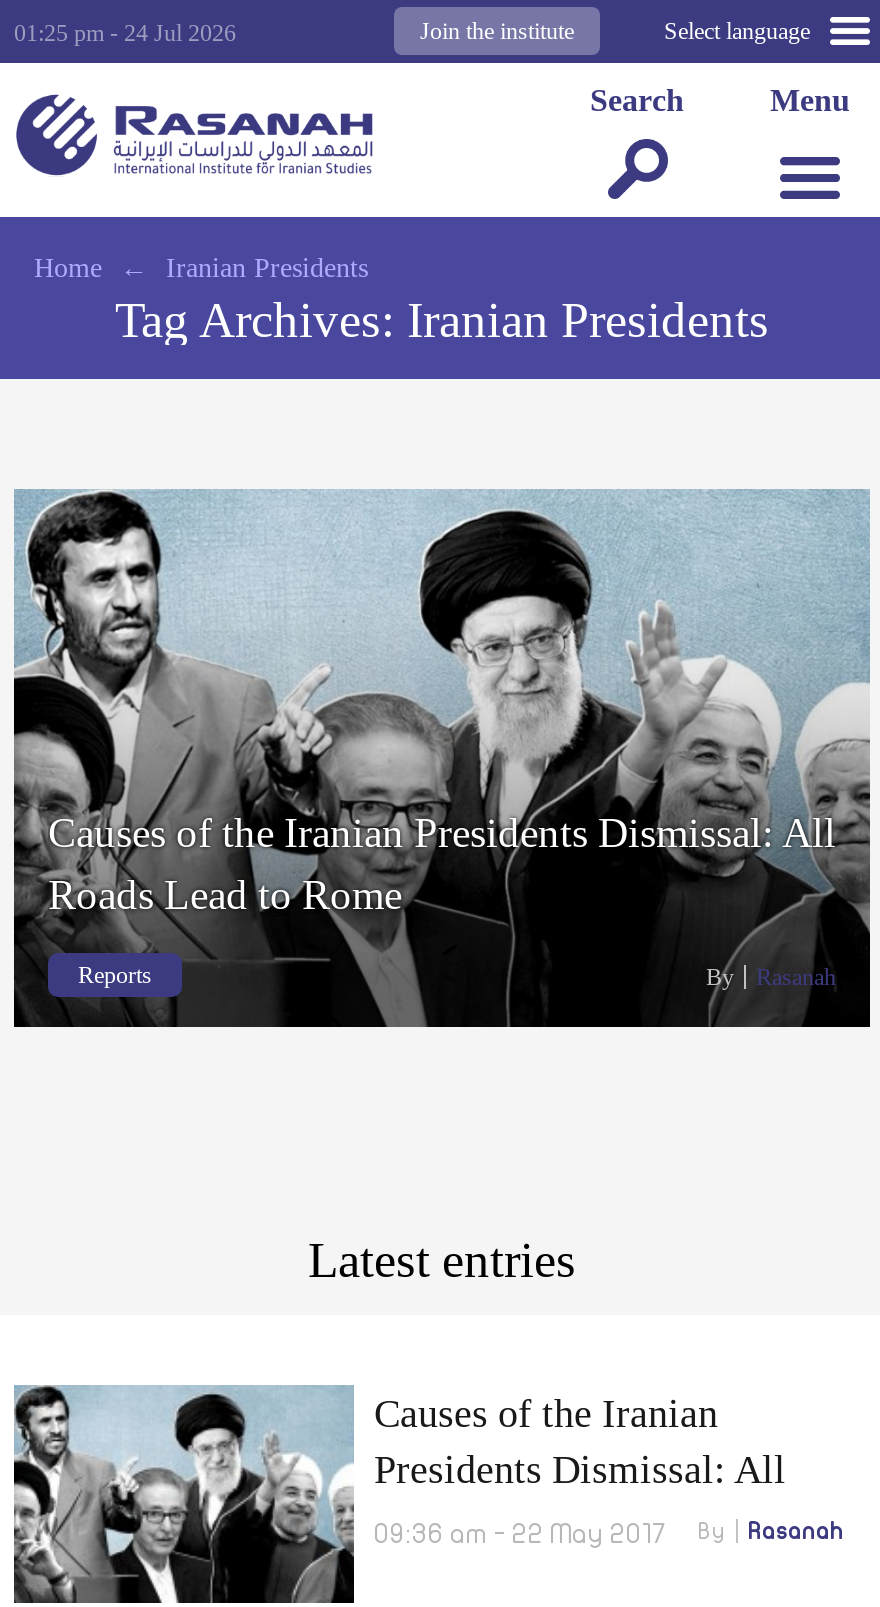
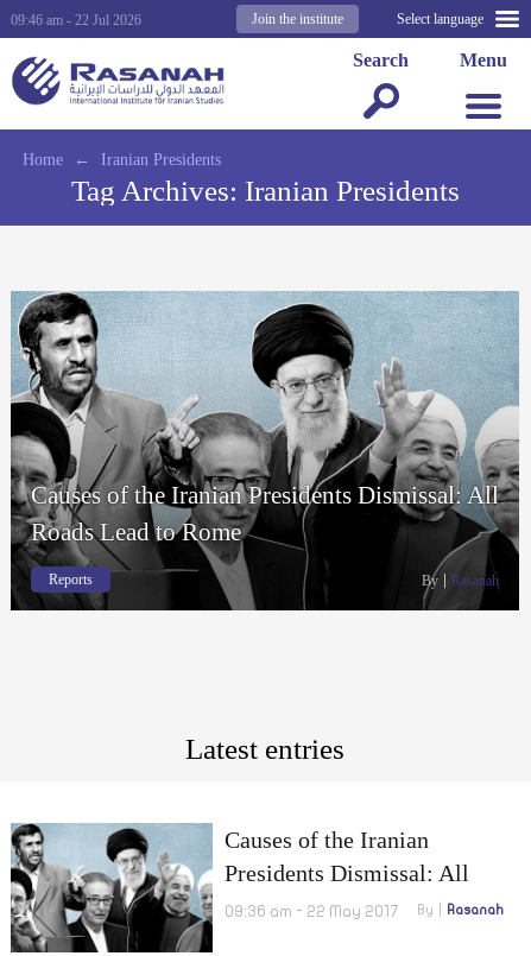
- 01:25 pm - 24 Jul 2026
+ 09:46 am - 22 Jul 2026
